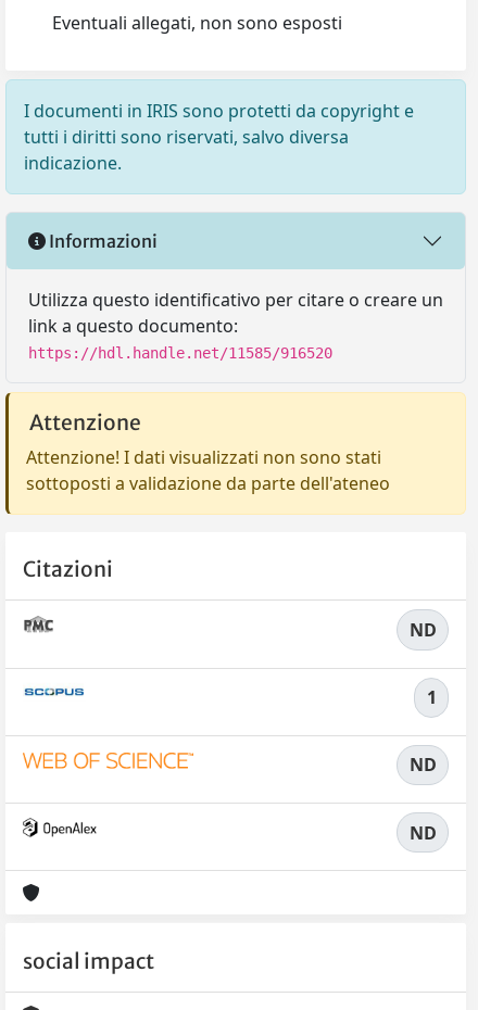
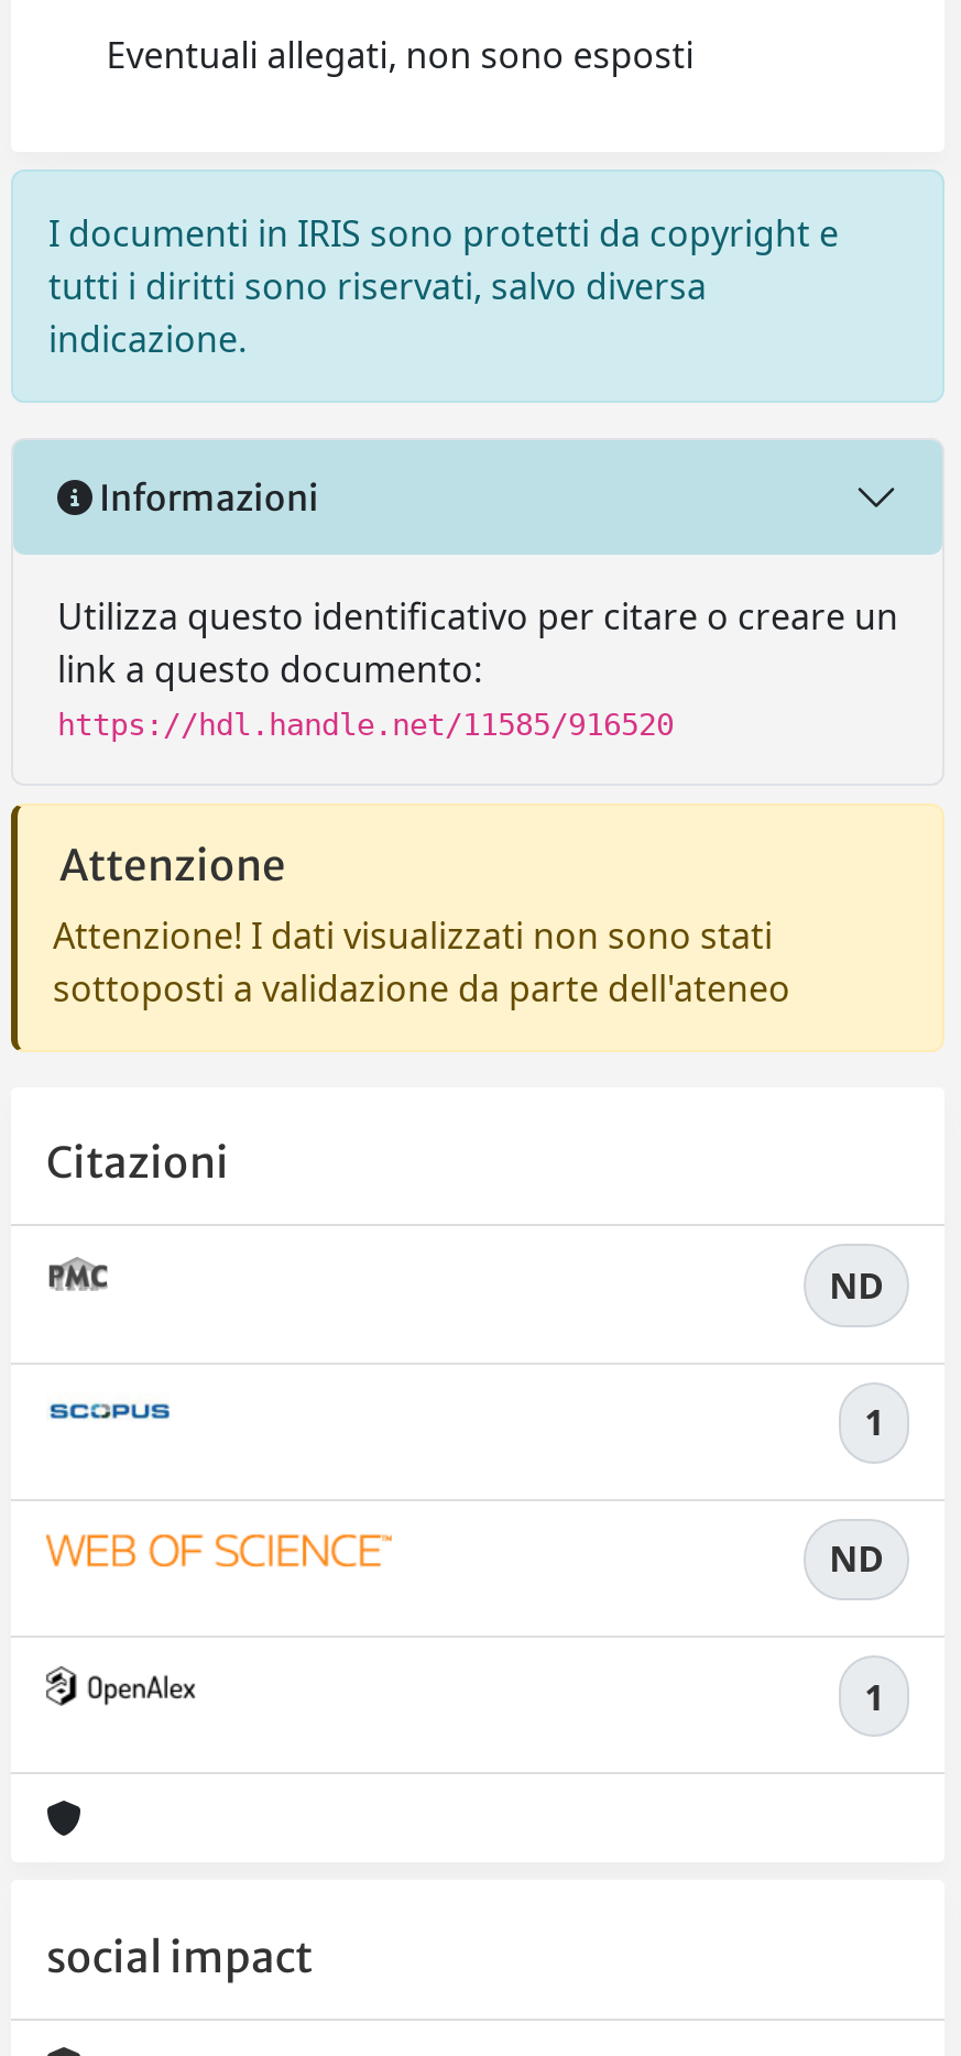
- ND
+ 1
